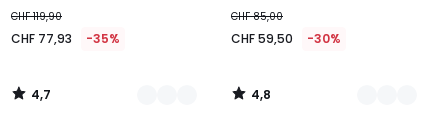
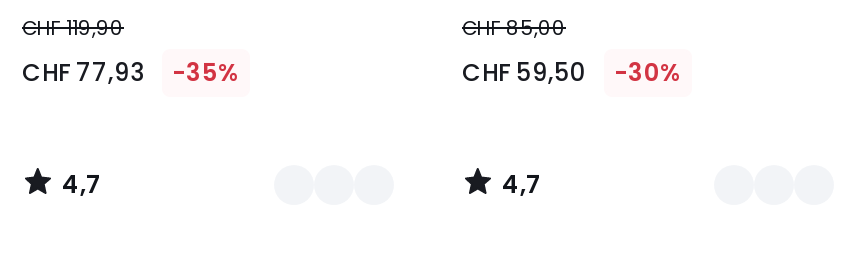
- 4,8
+ 4,7
